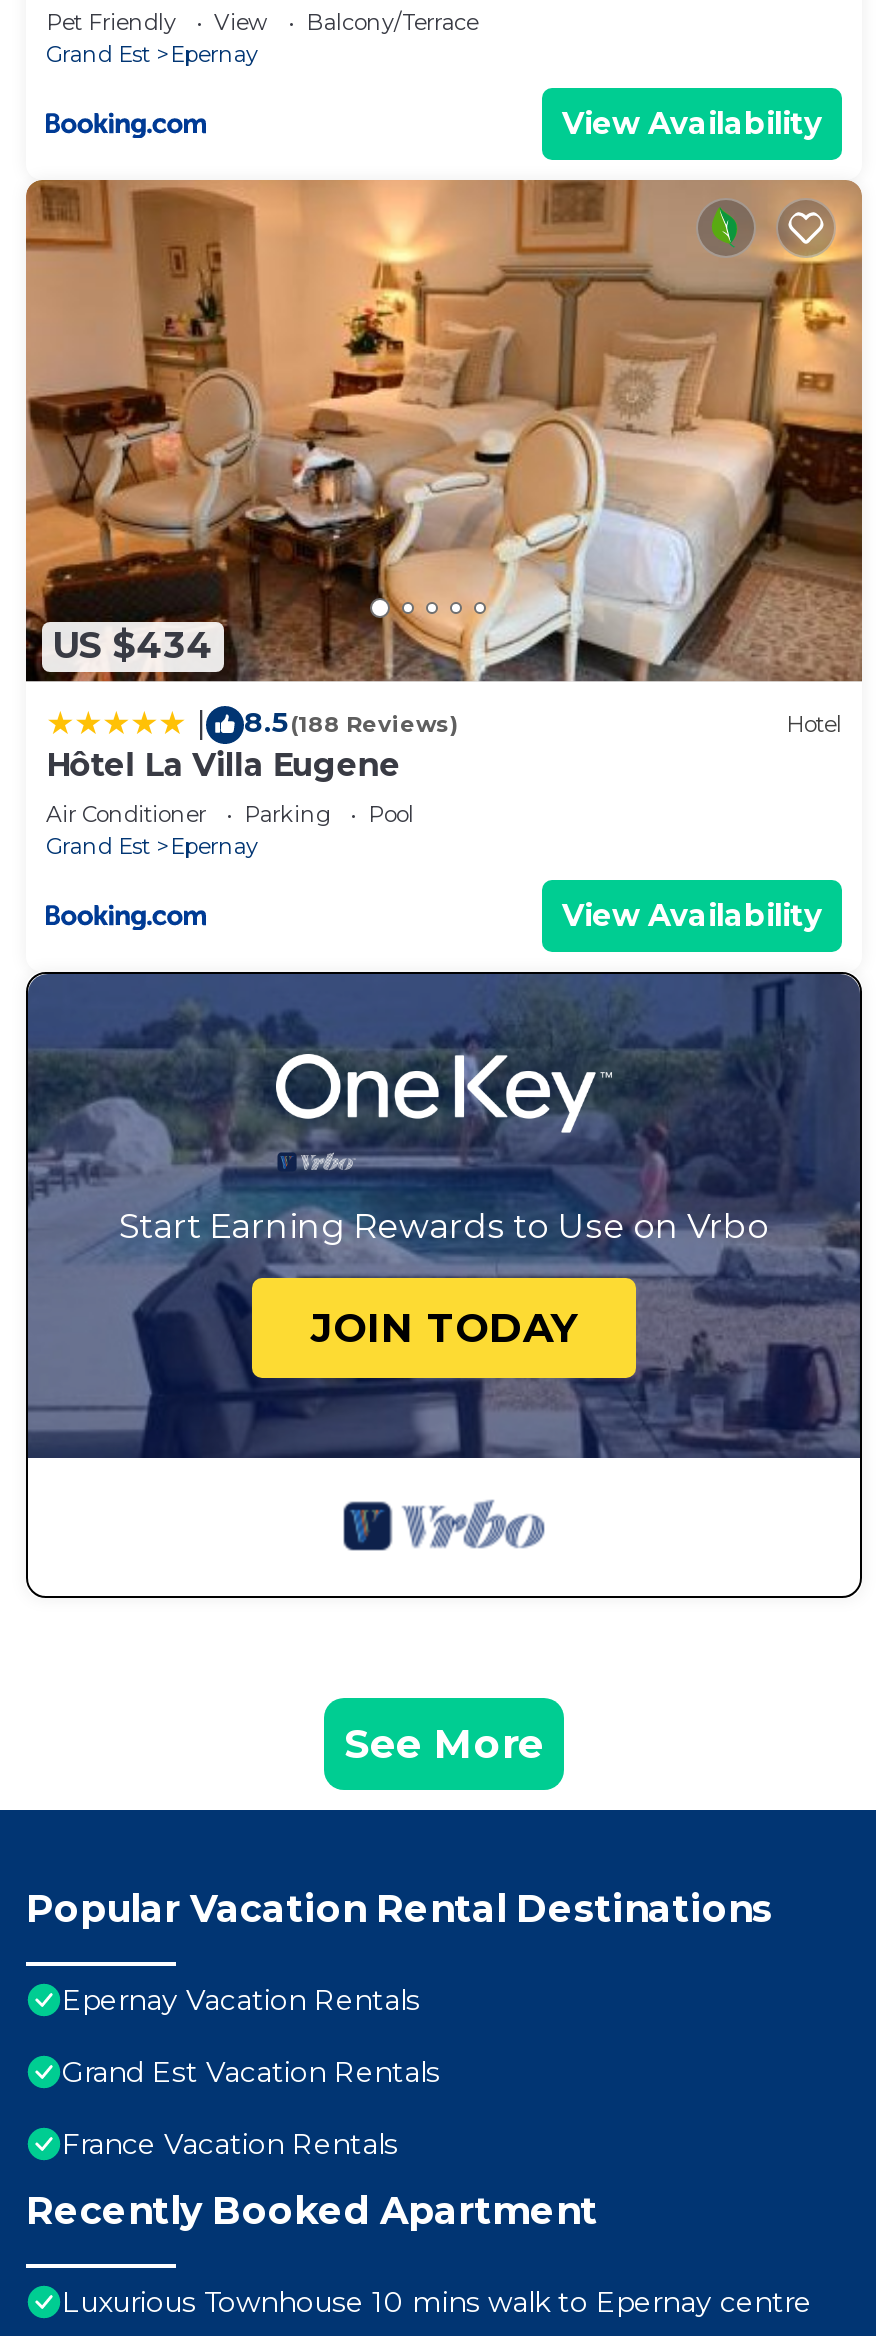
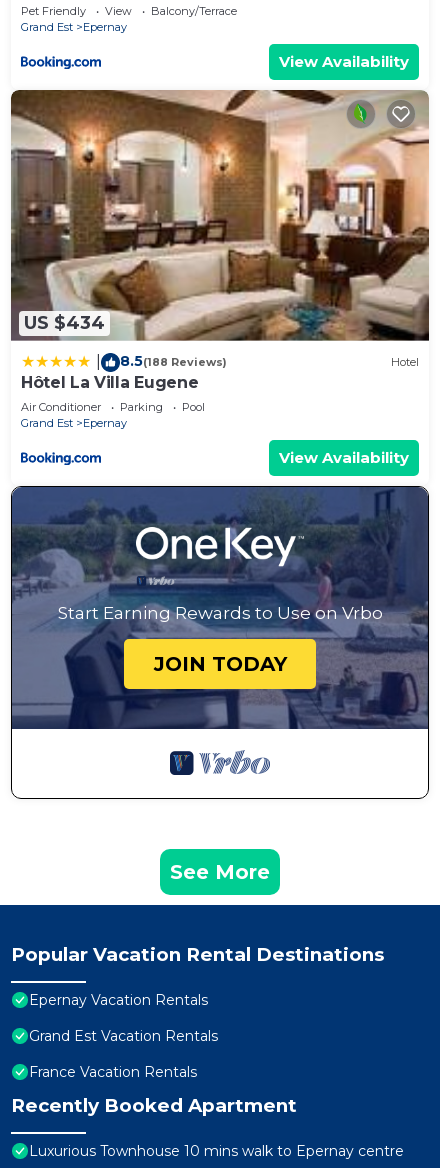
- [image]
+ [image]
